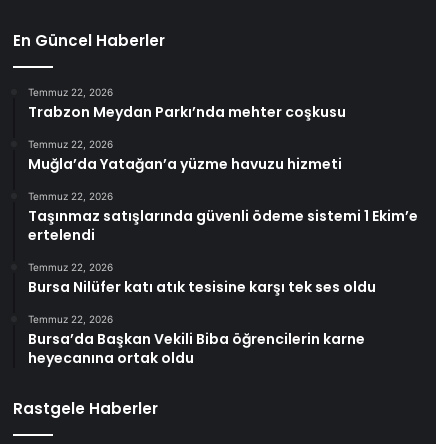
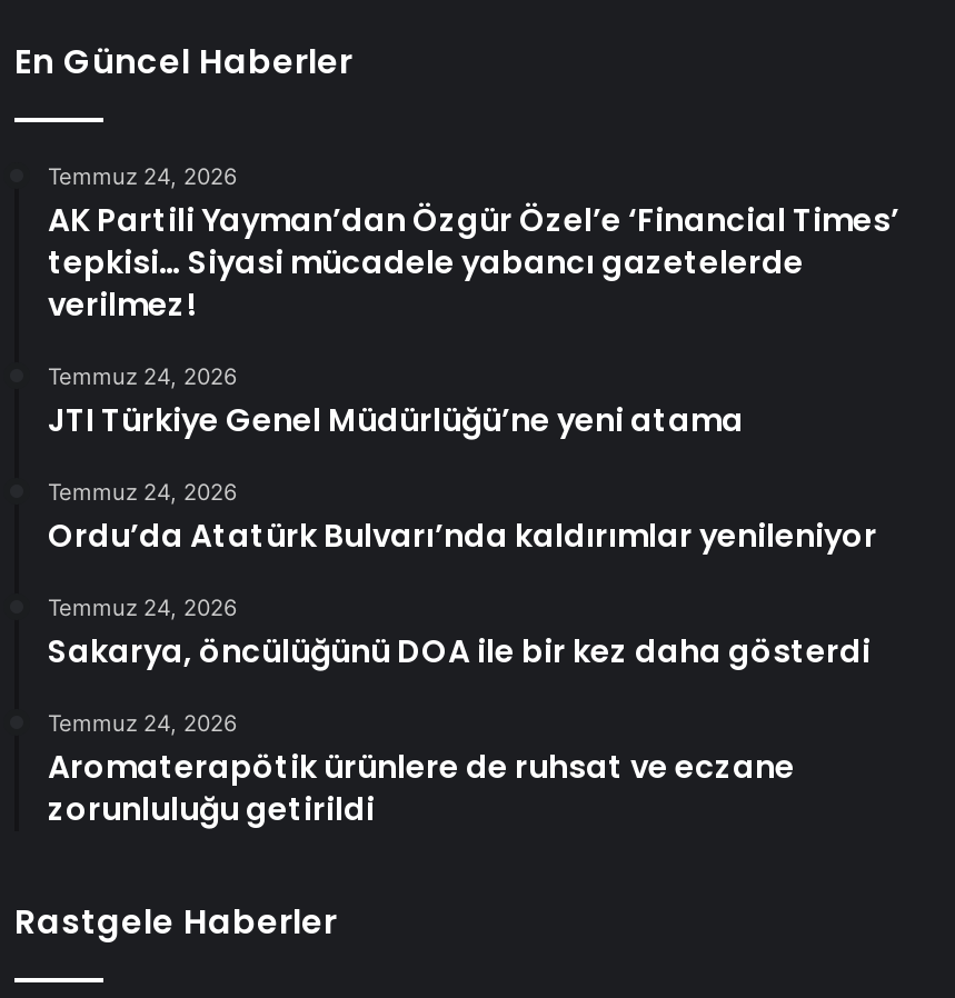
- Temmuz 22, 2026
- Trabzon Meydan Parkı’nda mehter coşkusu
+ Temmuz 24, 2026
+ AK Partili Yayman’dan Özgür Özel’e ‘Financial Times’
+ tepkisi… Siyasi mücadele yabancı gazetelerde
+ verilmez!

- Temmuz 22, 2026
- Muğla’da Yatağan’a yüzme havuzu hizmeti
+ Temmuz 24, 2026
+ JTI Türkiye Genel Müdürlüğü’ne yeni atama

- Temmuz 22, 2026
- Taşınmaz satışlarında güvenli ödeme sistemi 1 Ekim’e
- ertelendi
+ Temmuz 24, 2026
+ Ordu’da Atatürk Bulvarı’nda kaldırımlar yenileniyor

- Temmuz 22, 2026
- Bursa Nilüfer katı atık tesisine karşı tek ses oldu
+ Temmuz 24, 2026
+ Sakarya, öncülüğünü DOA ile bir kez daha gösterdi

- Temmuz 22, 2026
- Bursa’da Başkan Vekili Biba öğrencilerin karne
- heyecanına ortak oldu
+ Temmuz 24, 2026
+ Aromaterapötik ürünlere de ruhsat ve eczane
+ zorunluluğu getirildi
